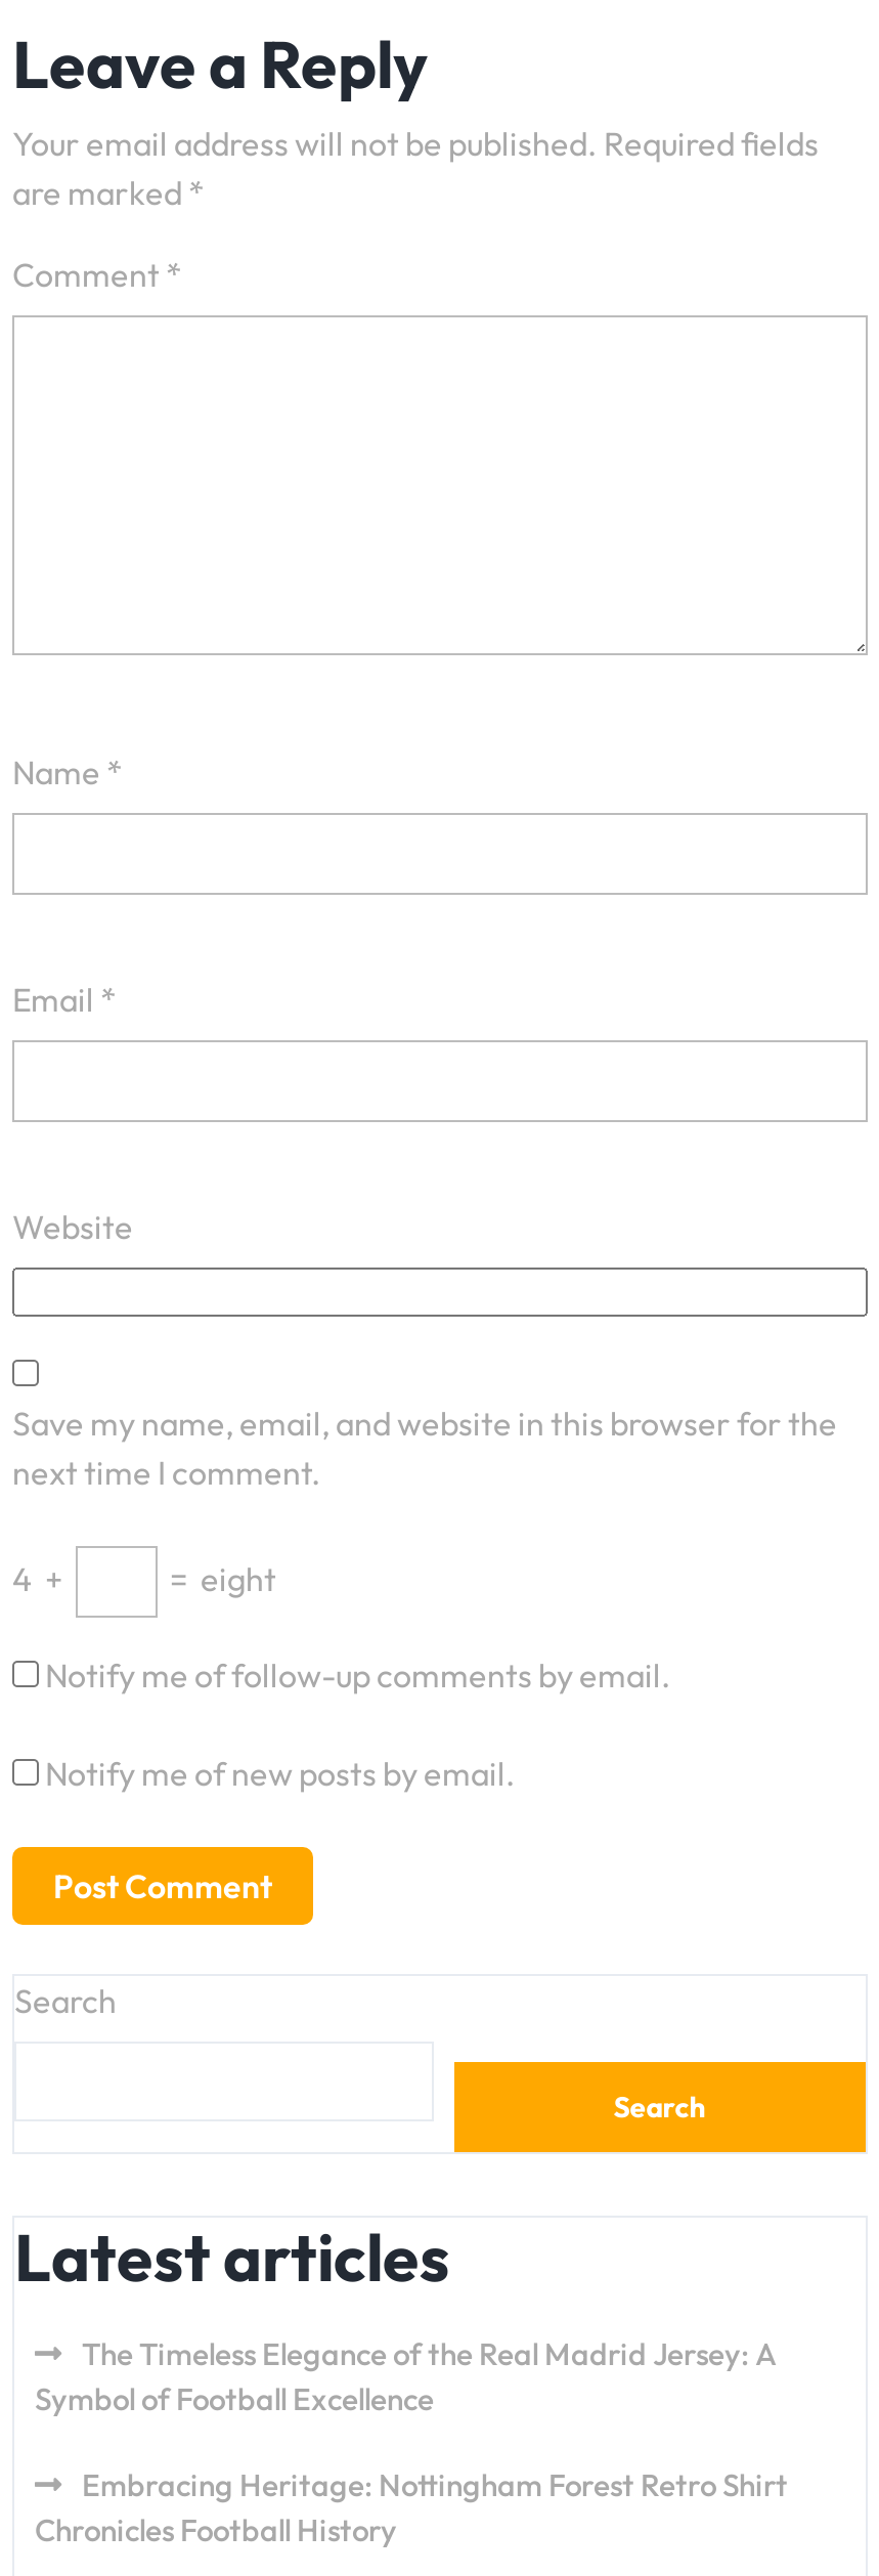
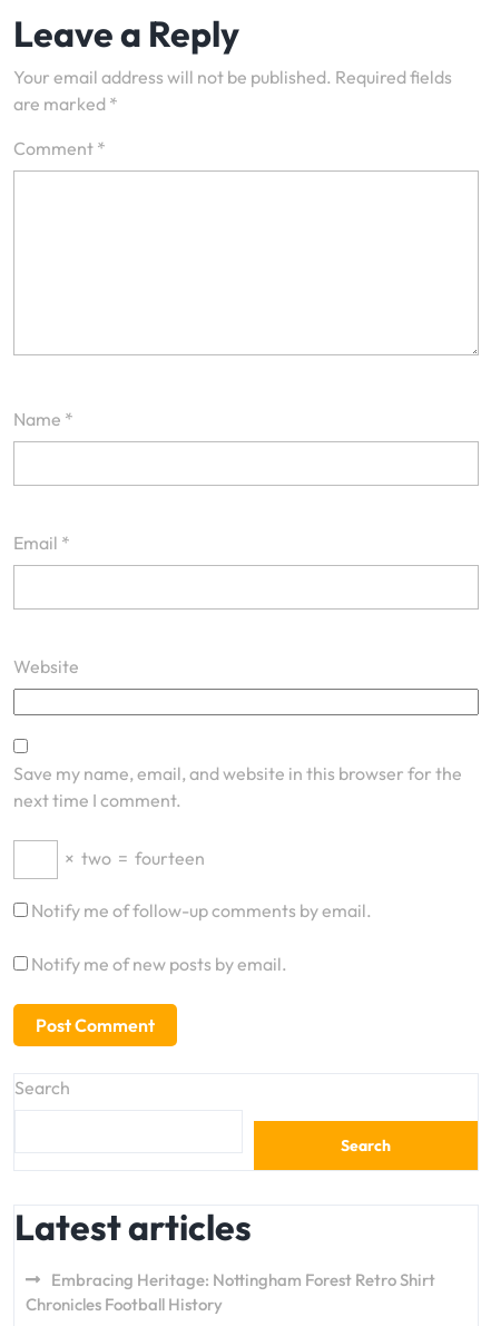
- 4 +
- = eight
+ × two = fourteen

- The Timeless Elegance of the Real Madrid Jersey: A
- Symbol of Football Excellence
